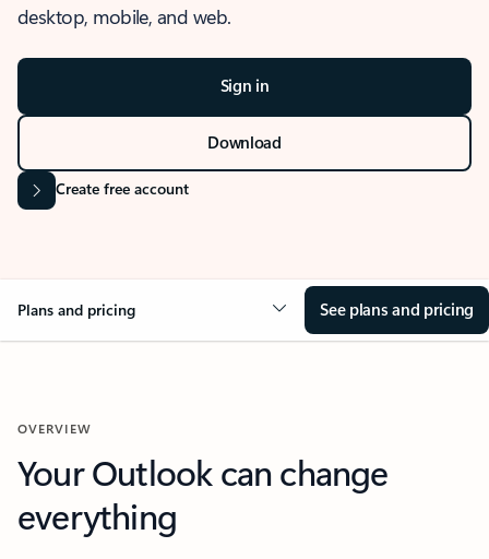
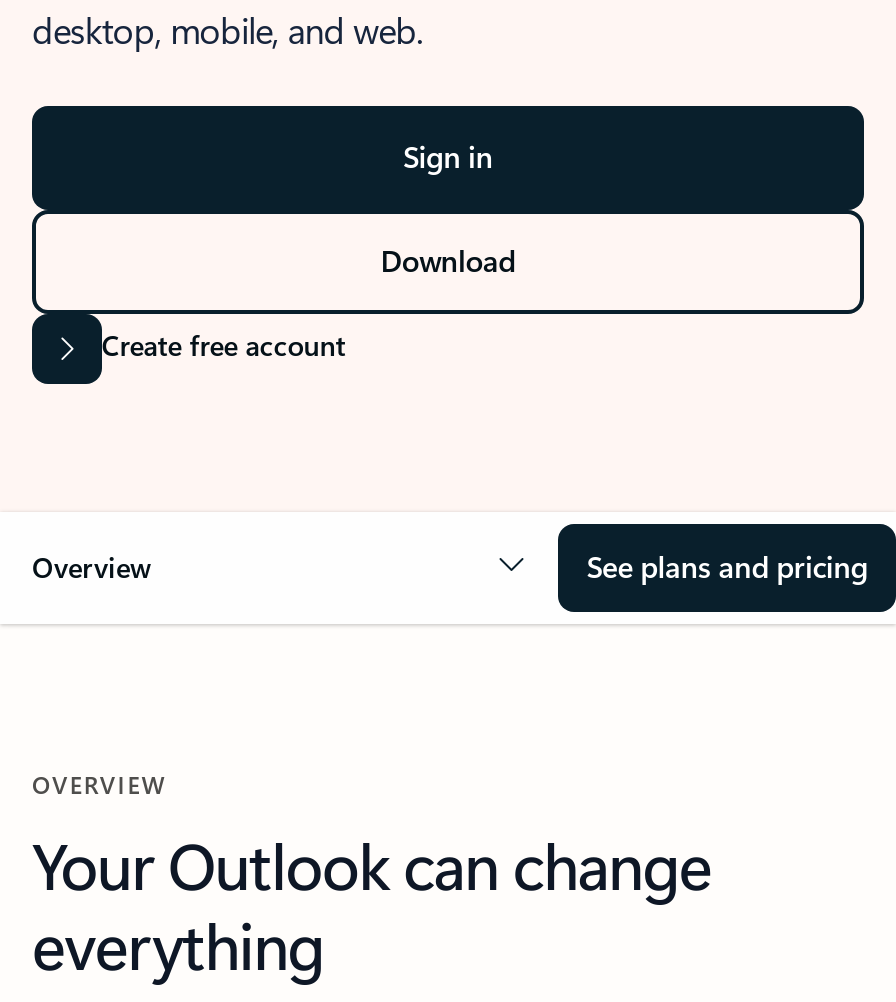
- Plans and pricing
+ Overview
